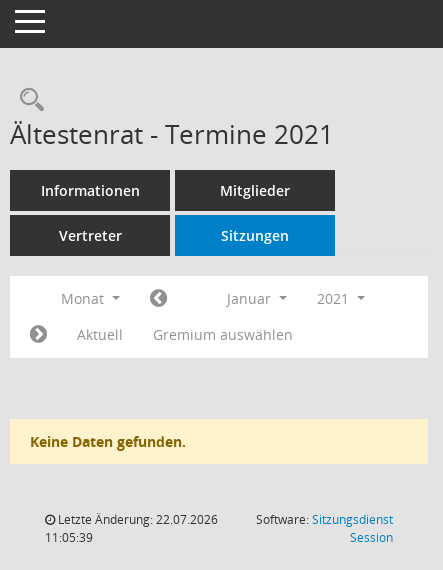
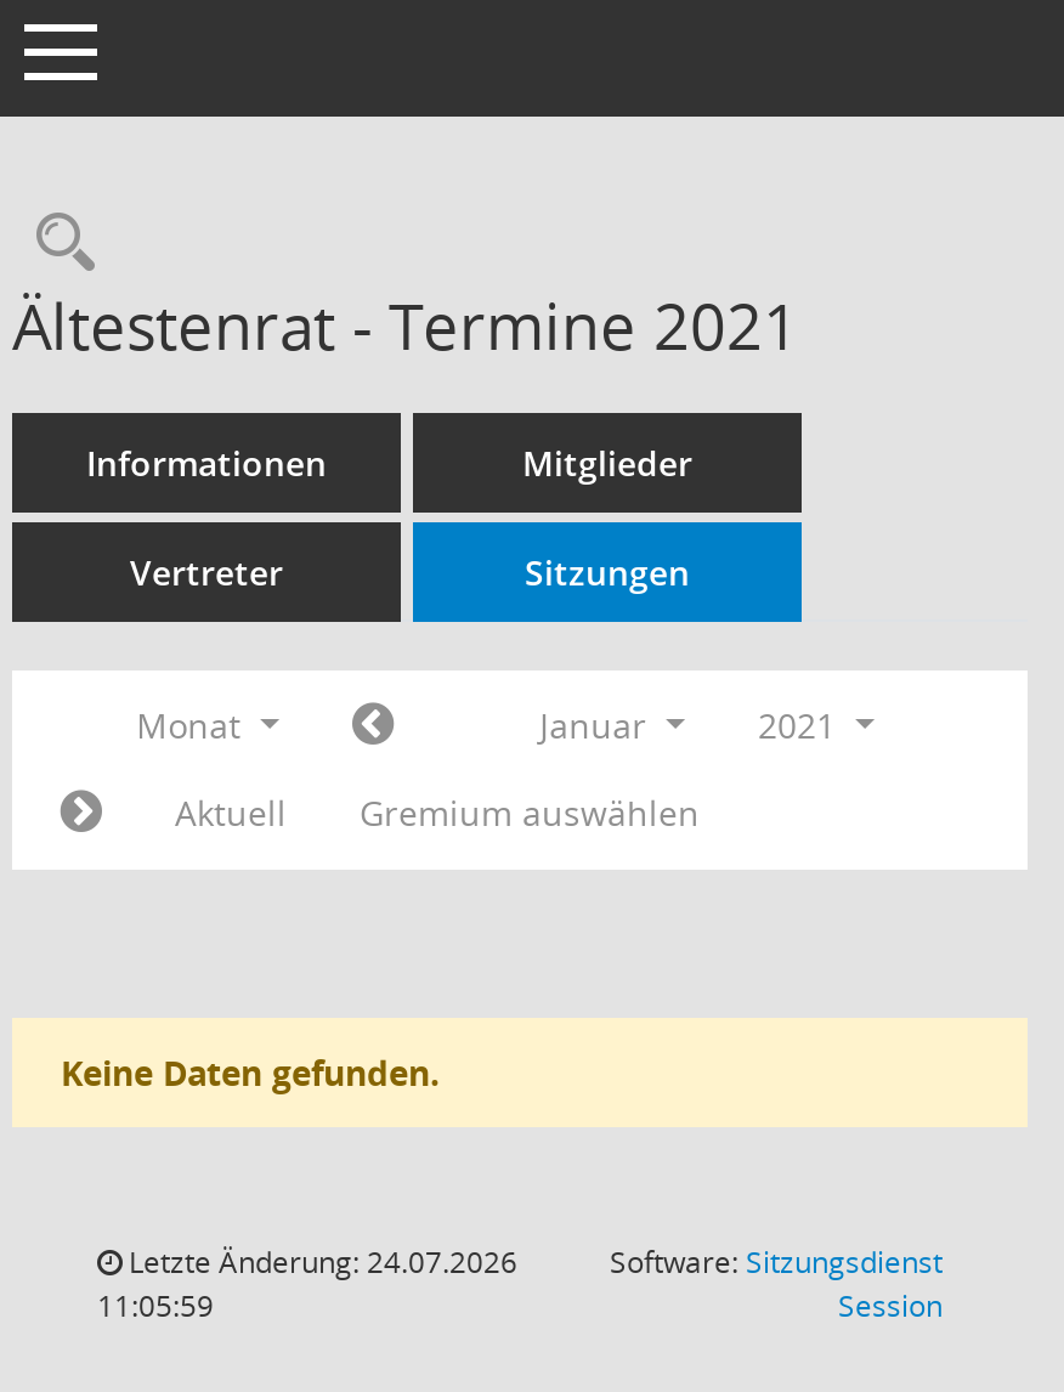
- Letzte Änderung: 22.07.2026
+ Letzte Änderung: 24.07.2026

- 11:05:39
+ 11:05:59
